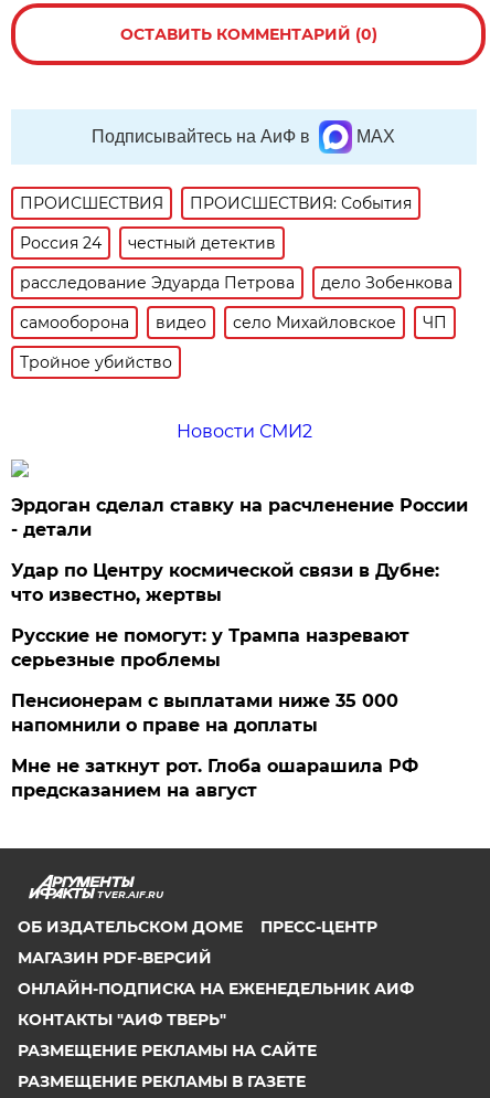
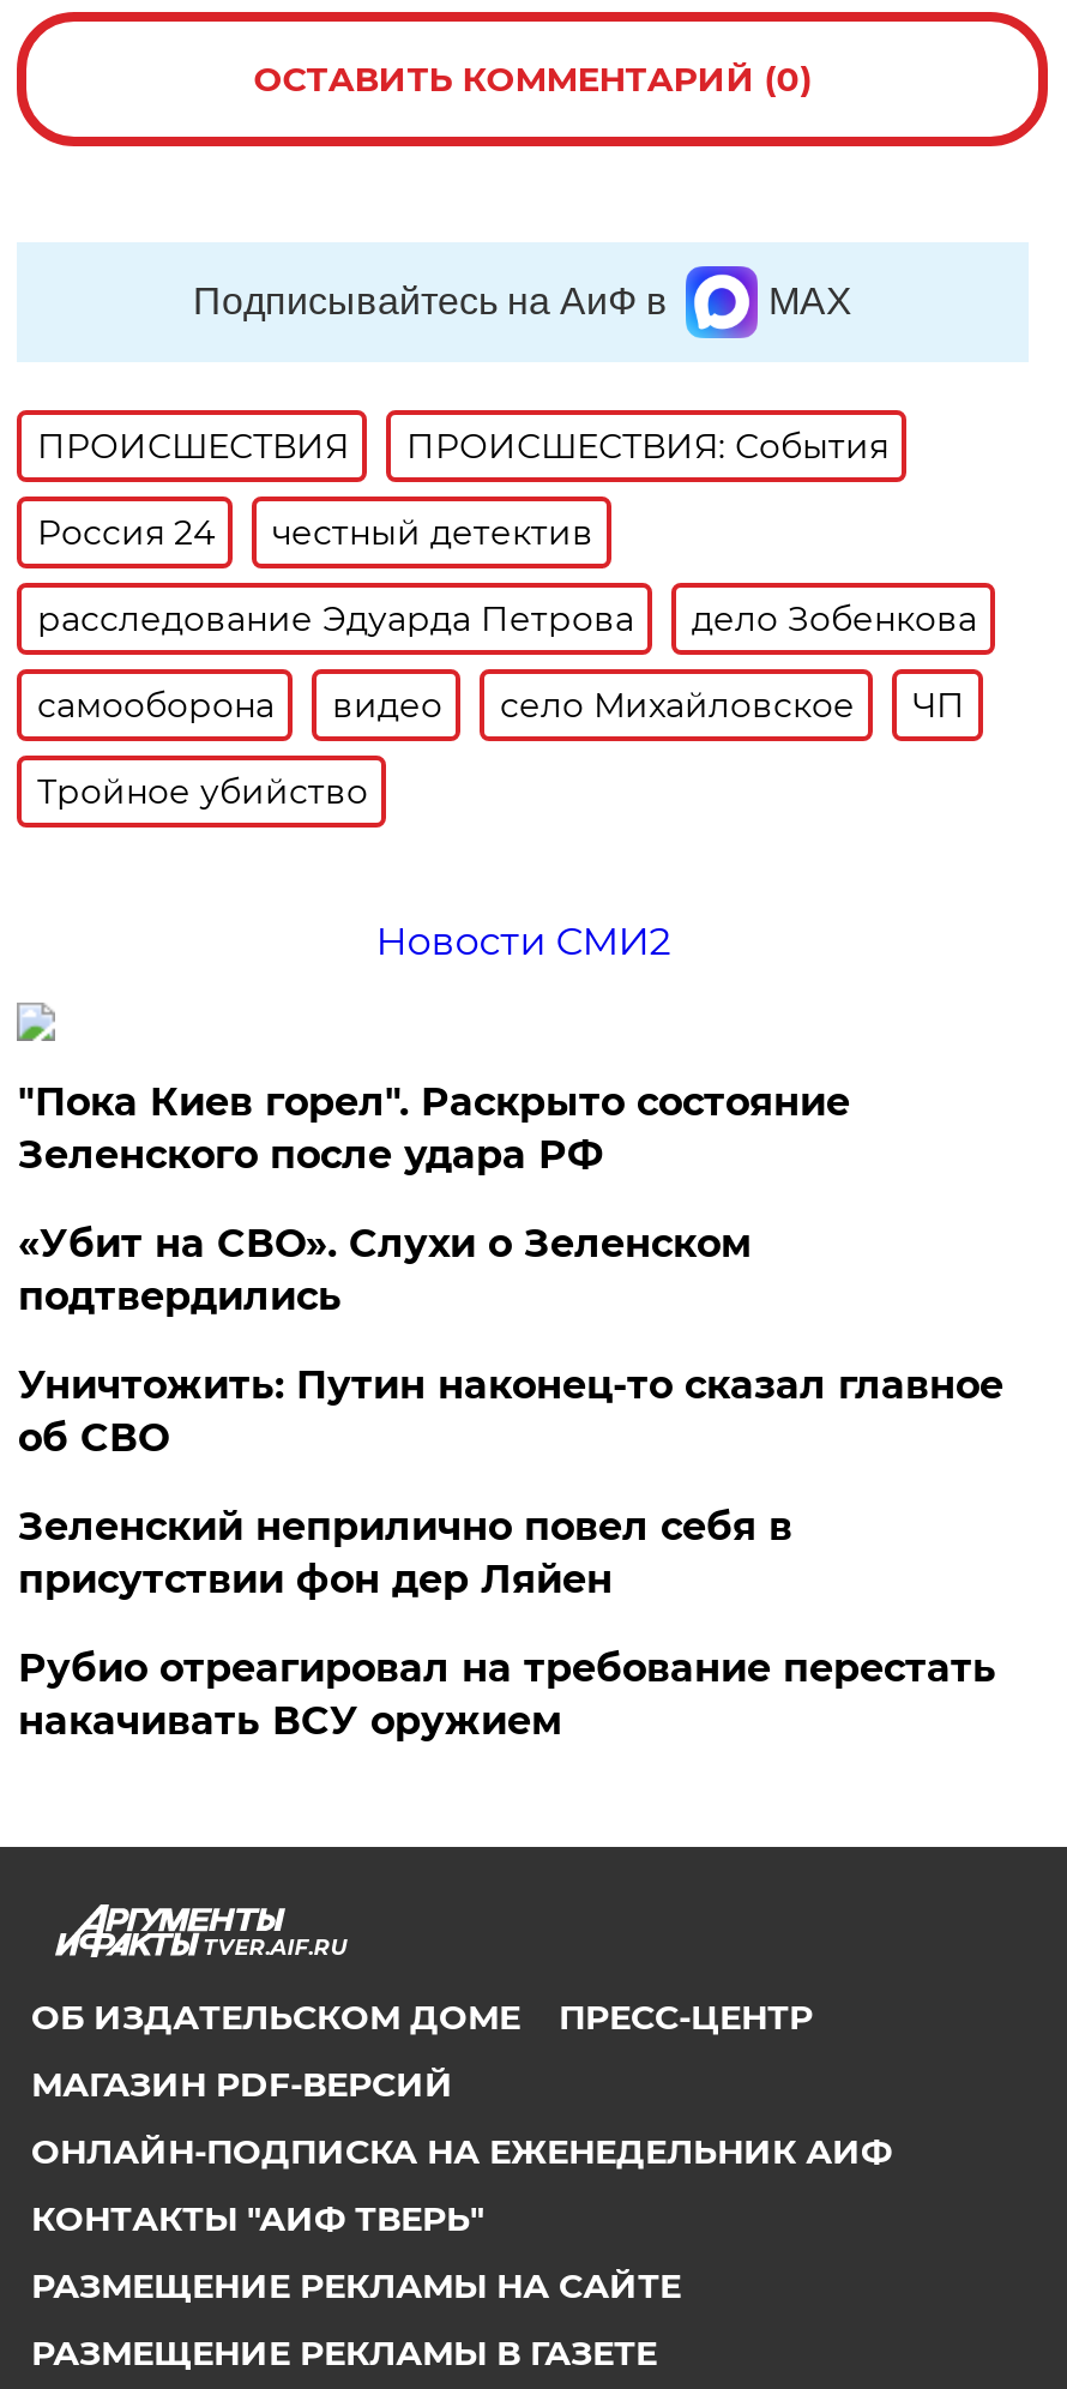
- Эрдоган сделал ставку на расчленение России
- - детали
+ "Пока Киев горел". Раскрыто состояние
+ Зеленского после удара РФ

- Удар по Центру космической связи в Дубне:
- что известно, жертвы
+ «Убит на СВО». Слухи о Зеленском
+ подтвердились

- Русские не помогут: у Трампа назревают
- серьезные проблемы
+ Уничтожить: Путин наконец-то сказал главное
+ об СВО

- Пенсионерам с выплатами ниже 35 000
- напомнили о праве на доплаты
+ Зеленский неприлично повел cебя в
+ присутствии фон дер Ляйен

- Мне не заткнут рот. Глоба ошарашила РФ
- предсказанием на август
+ Рубио отреагировал на требование перестать
+ накачивать ВСУ оружием
